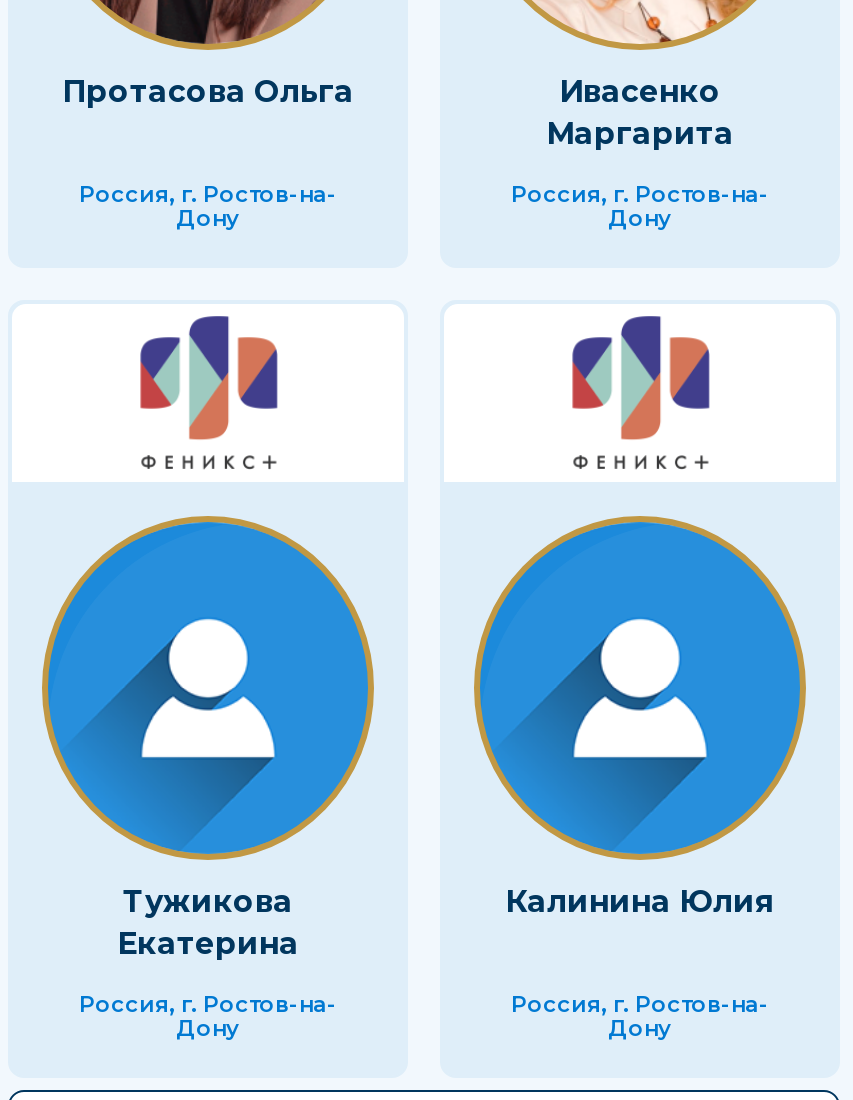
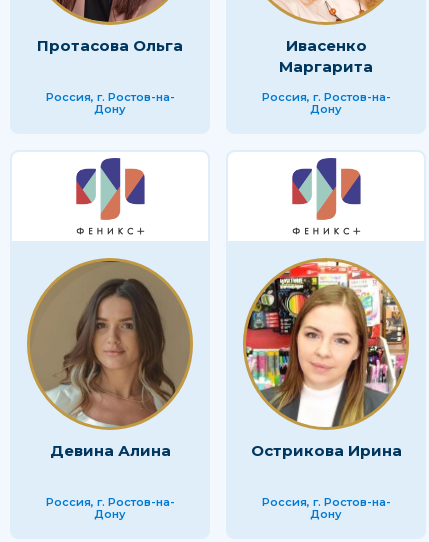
- [image]
- Тужикова
- Екатерина
+ [image]
+ Девина Алина

- [image]
- Калинина Юлия
+ [image]
+ Острикова Ирина
